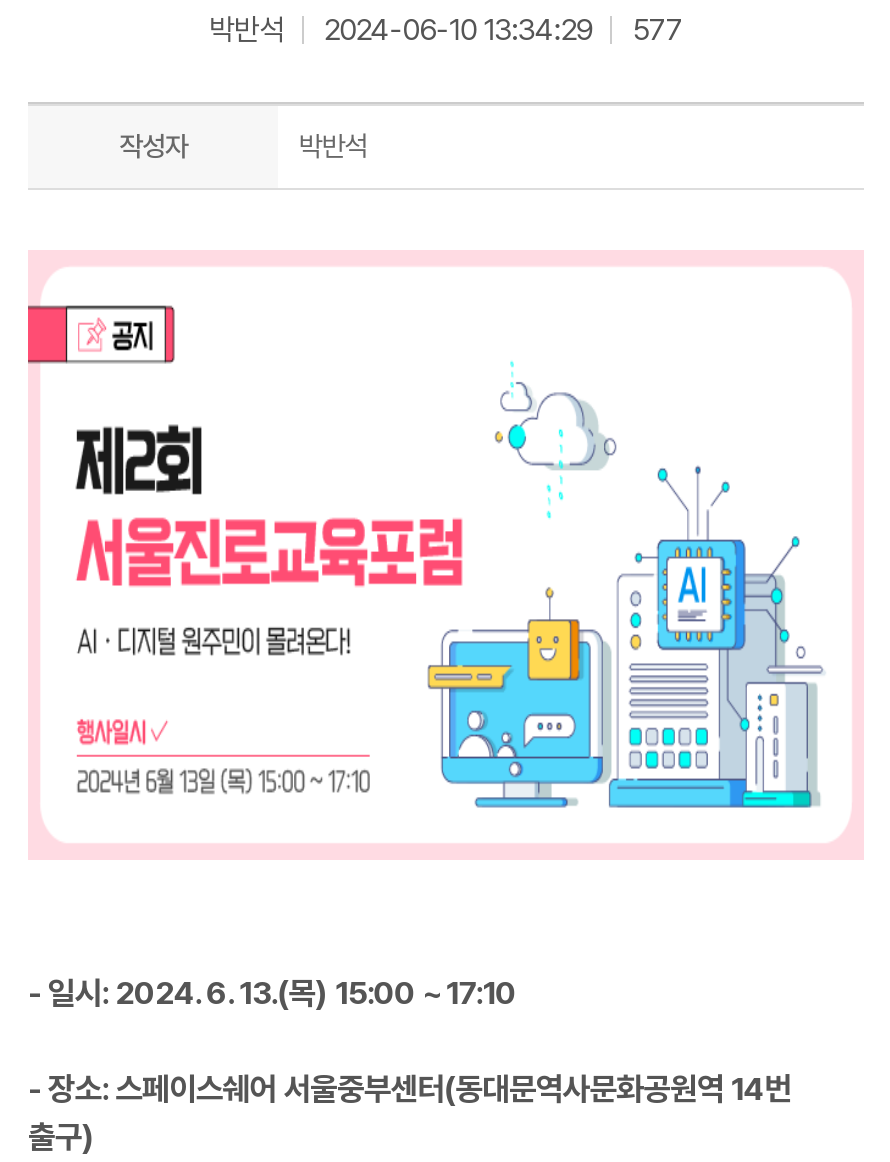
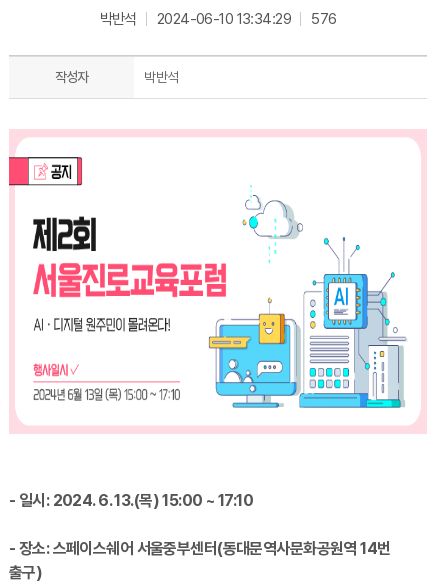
- 박반석 2024-06-10 13:34:29 577
+ 박반석 2024-06-10 13:34:29 576
